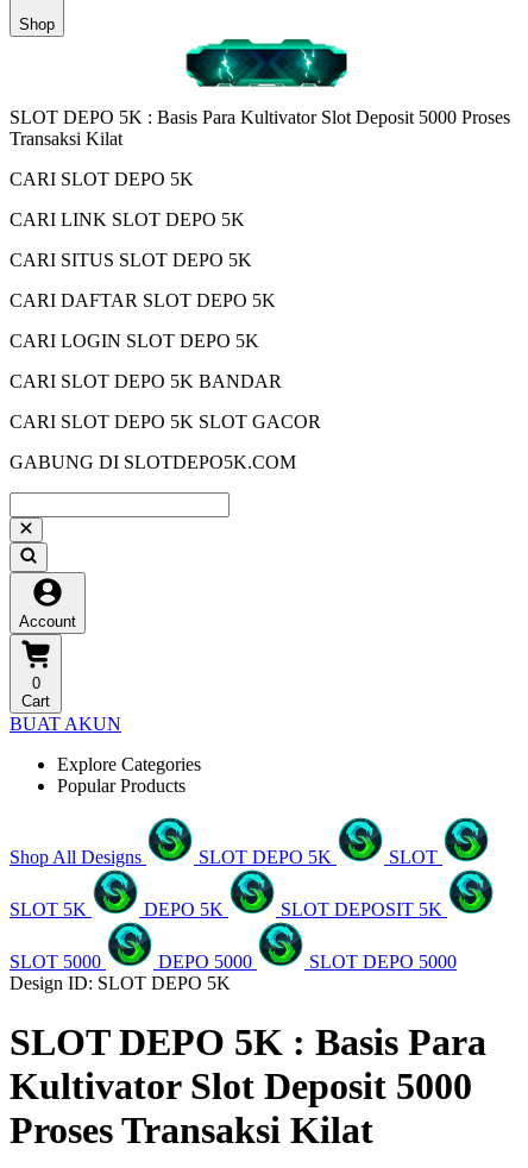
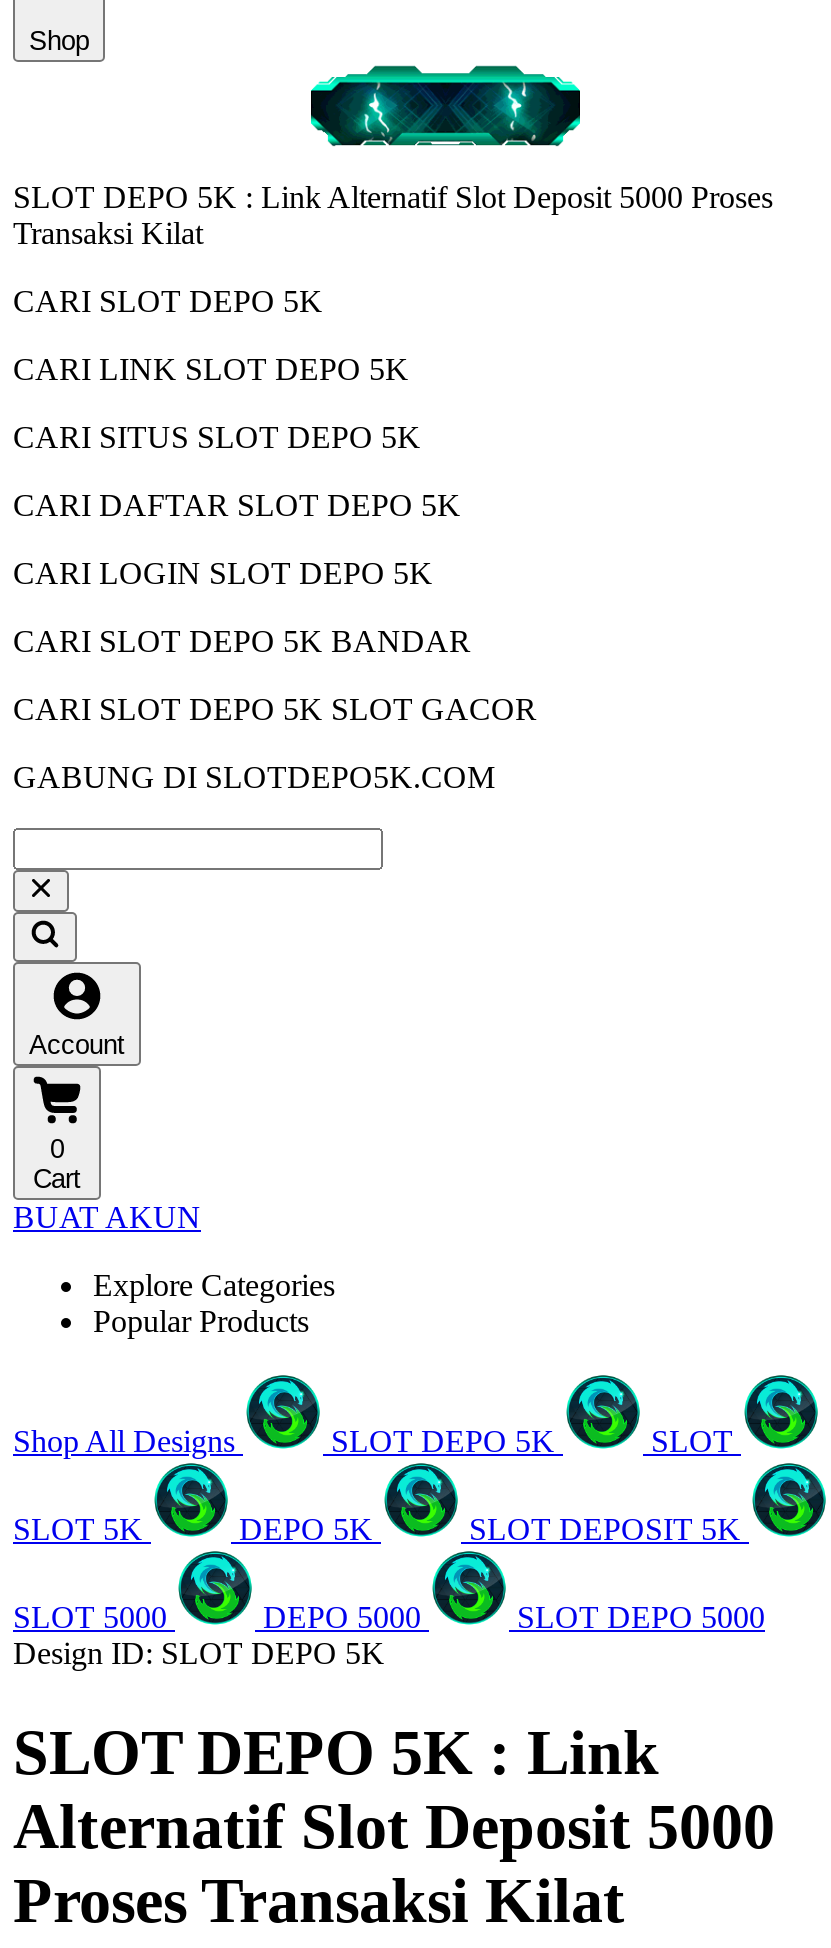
- SLOT DEPO 5K : Basis Para Kultivator Slot Deposit 5000 Proses
+ SLOT DEPO 5K : Link Alternatif Slot Deposit 5000 Proses

- SLOT DEPO 5K : Basis Para
- Kultivator Slot Deposit 5000
+ SLOT DEPO 5K : Link
+ Alternatif Slot Deposit 5000
